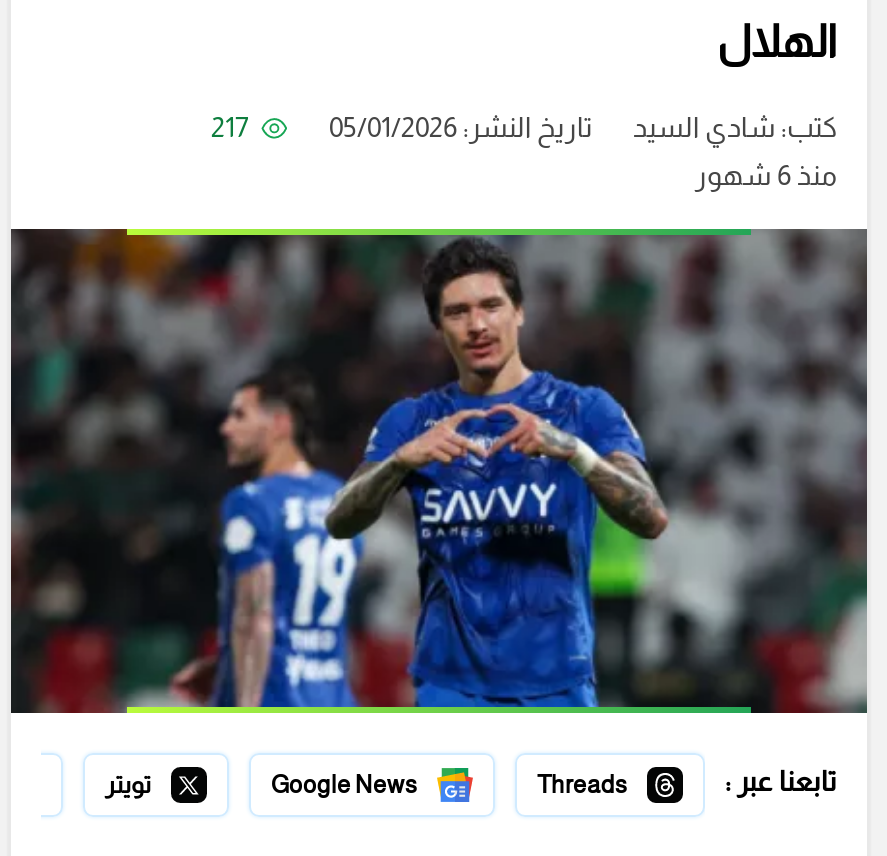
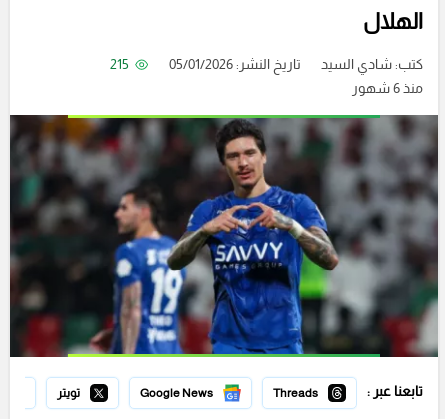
- 217
+ 215
